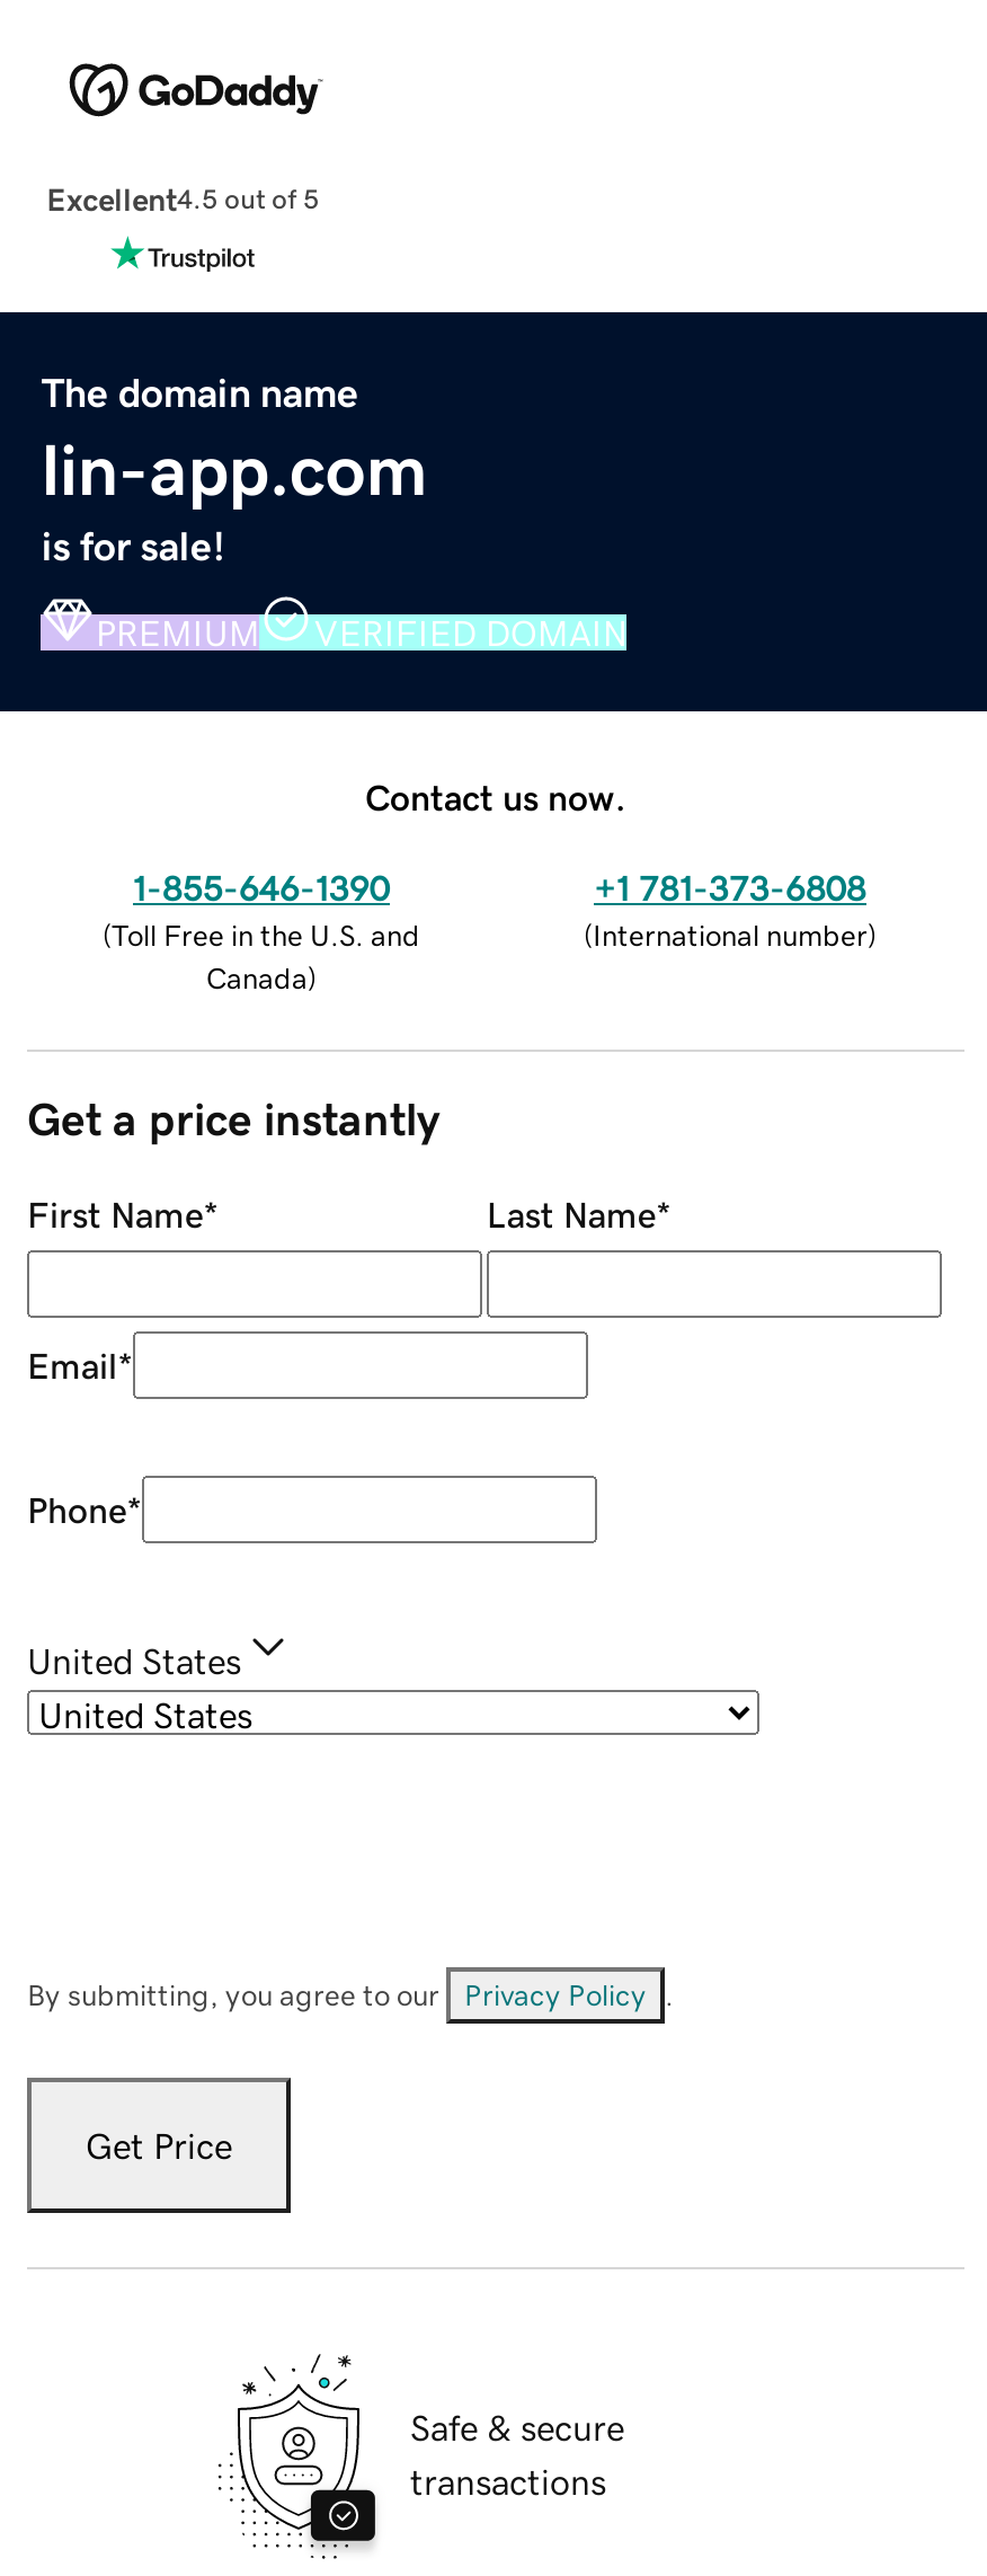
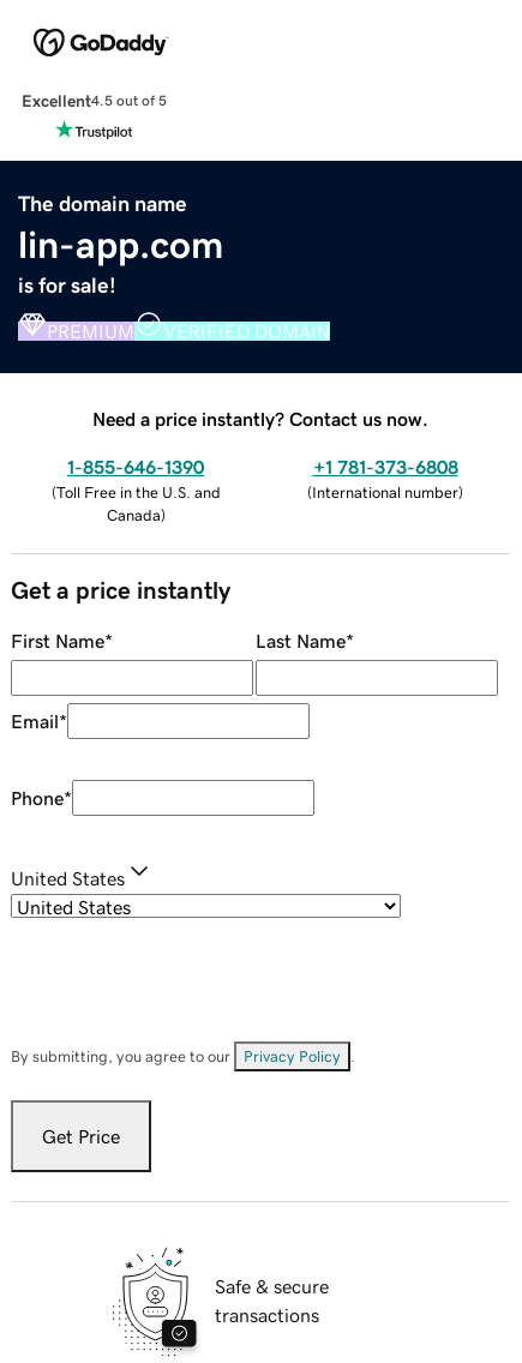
- Contact us now.
+ Need a price instantly? Contact us now.
